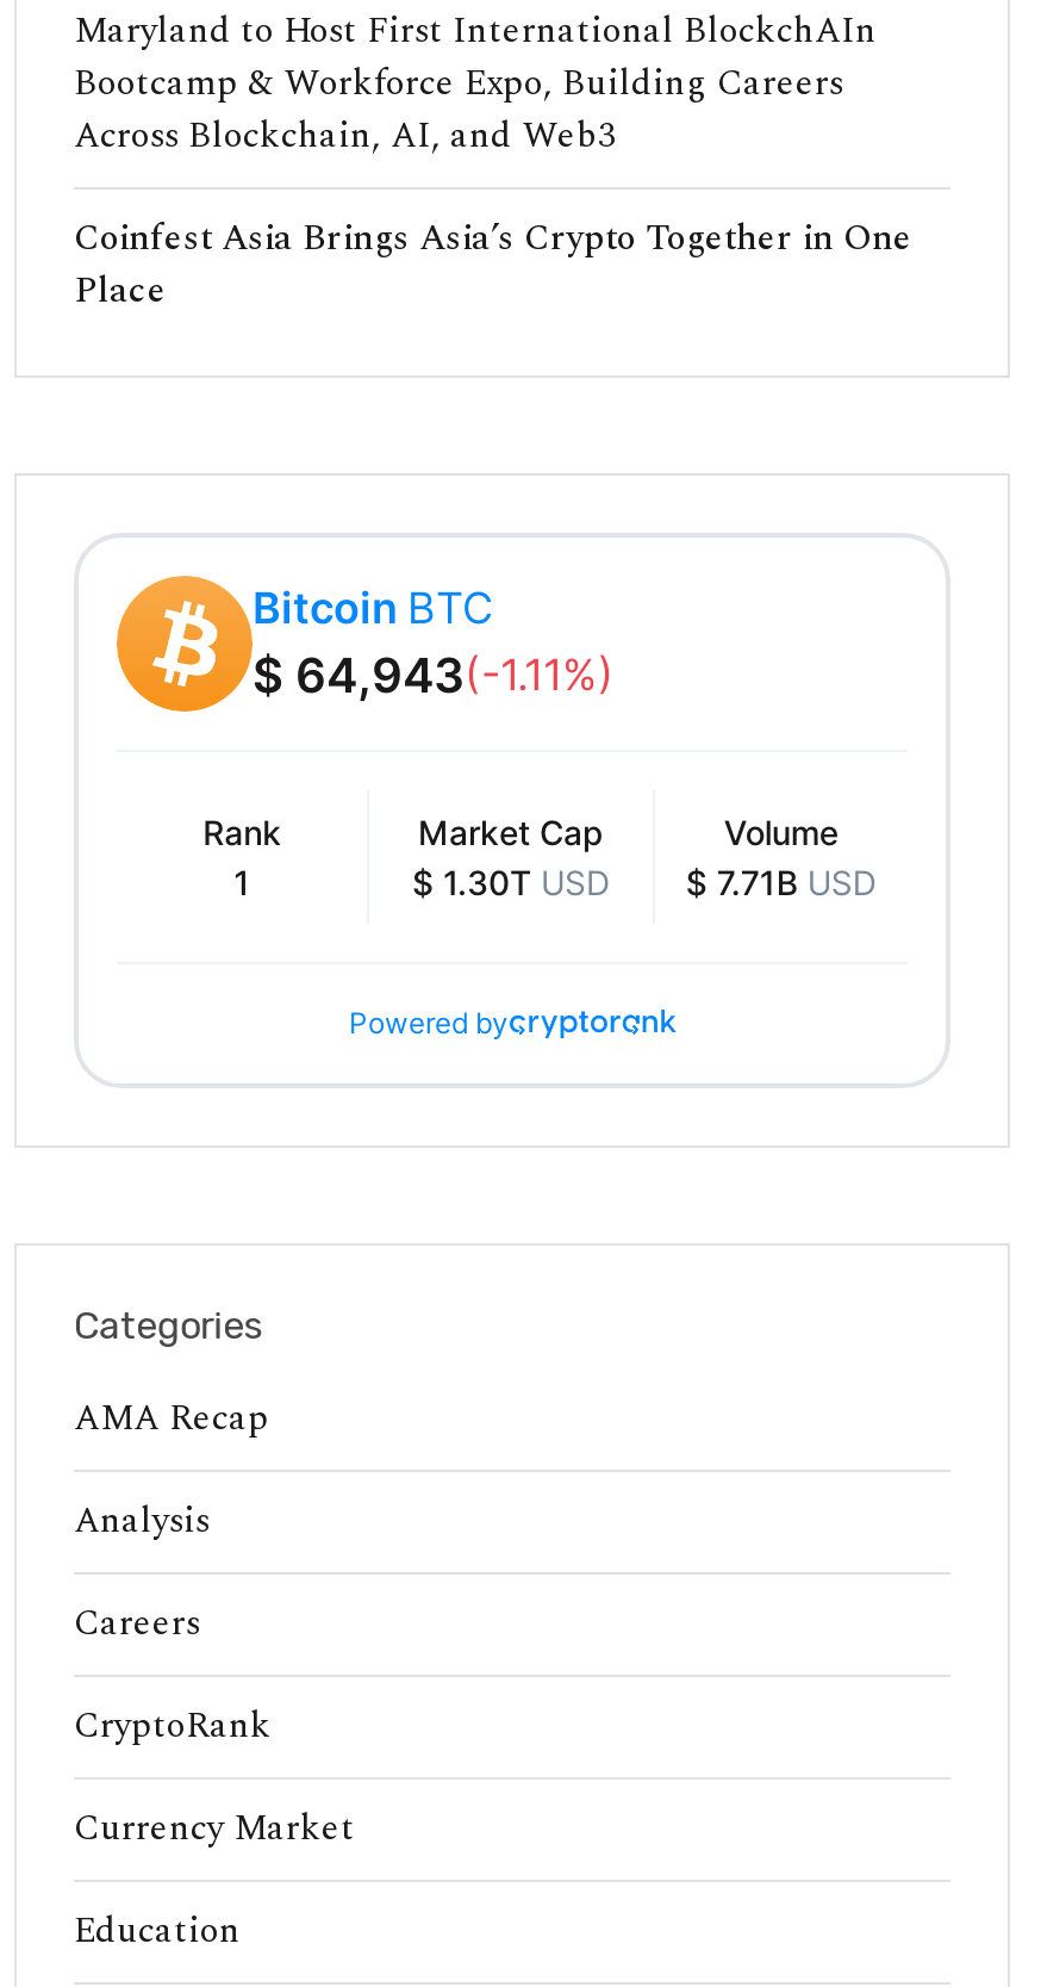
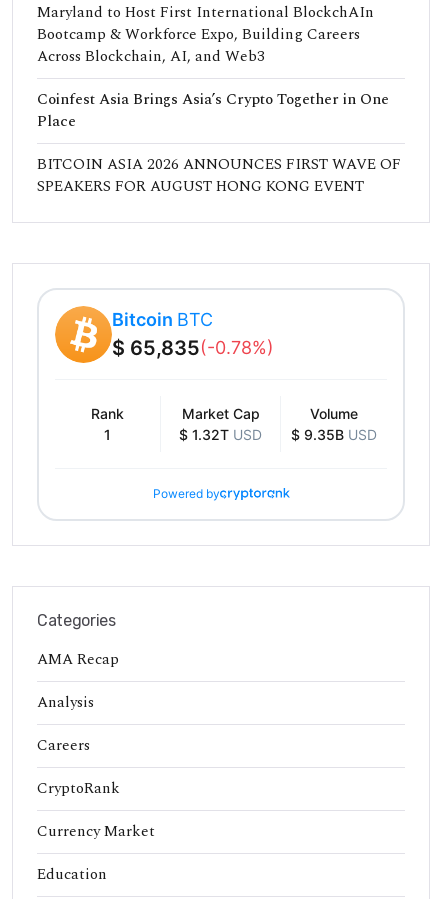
+ BITCOIN ASIA 2026 ANNOUNCES FIRST WAVE OF
+ SPEAKERS FOR AUGUST HONG KONG EVENT

- $ 64,943(-1.11%)
+ $ 65,835(-0.78%)

- $ 1.30T USD
+ $ 1.32T USD

- $ 7.71B USD
+ $ 9.35B USD
